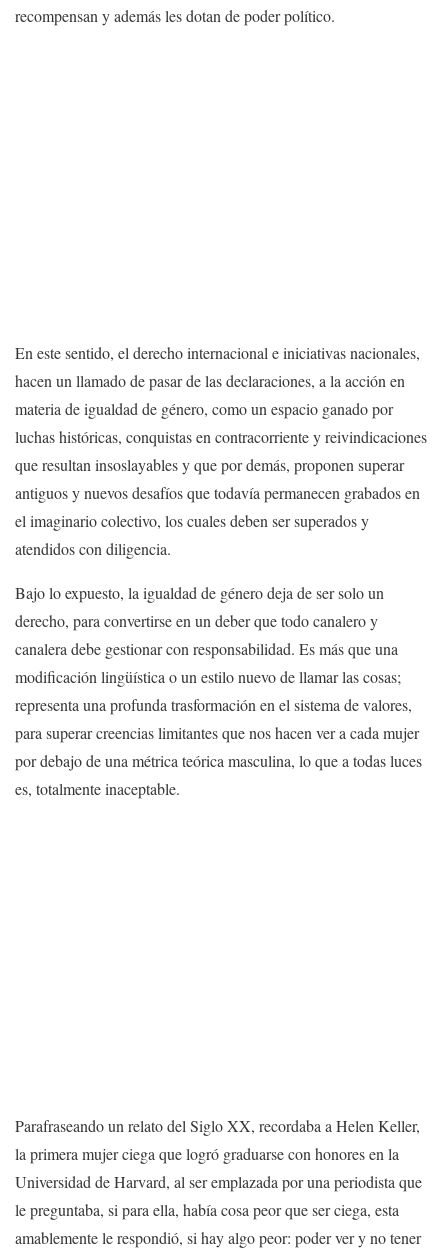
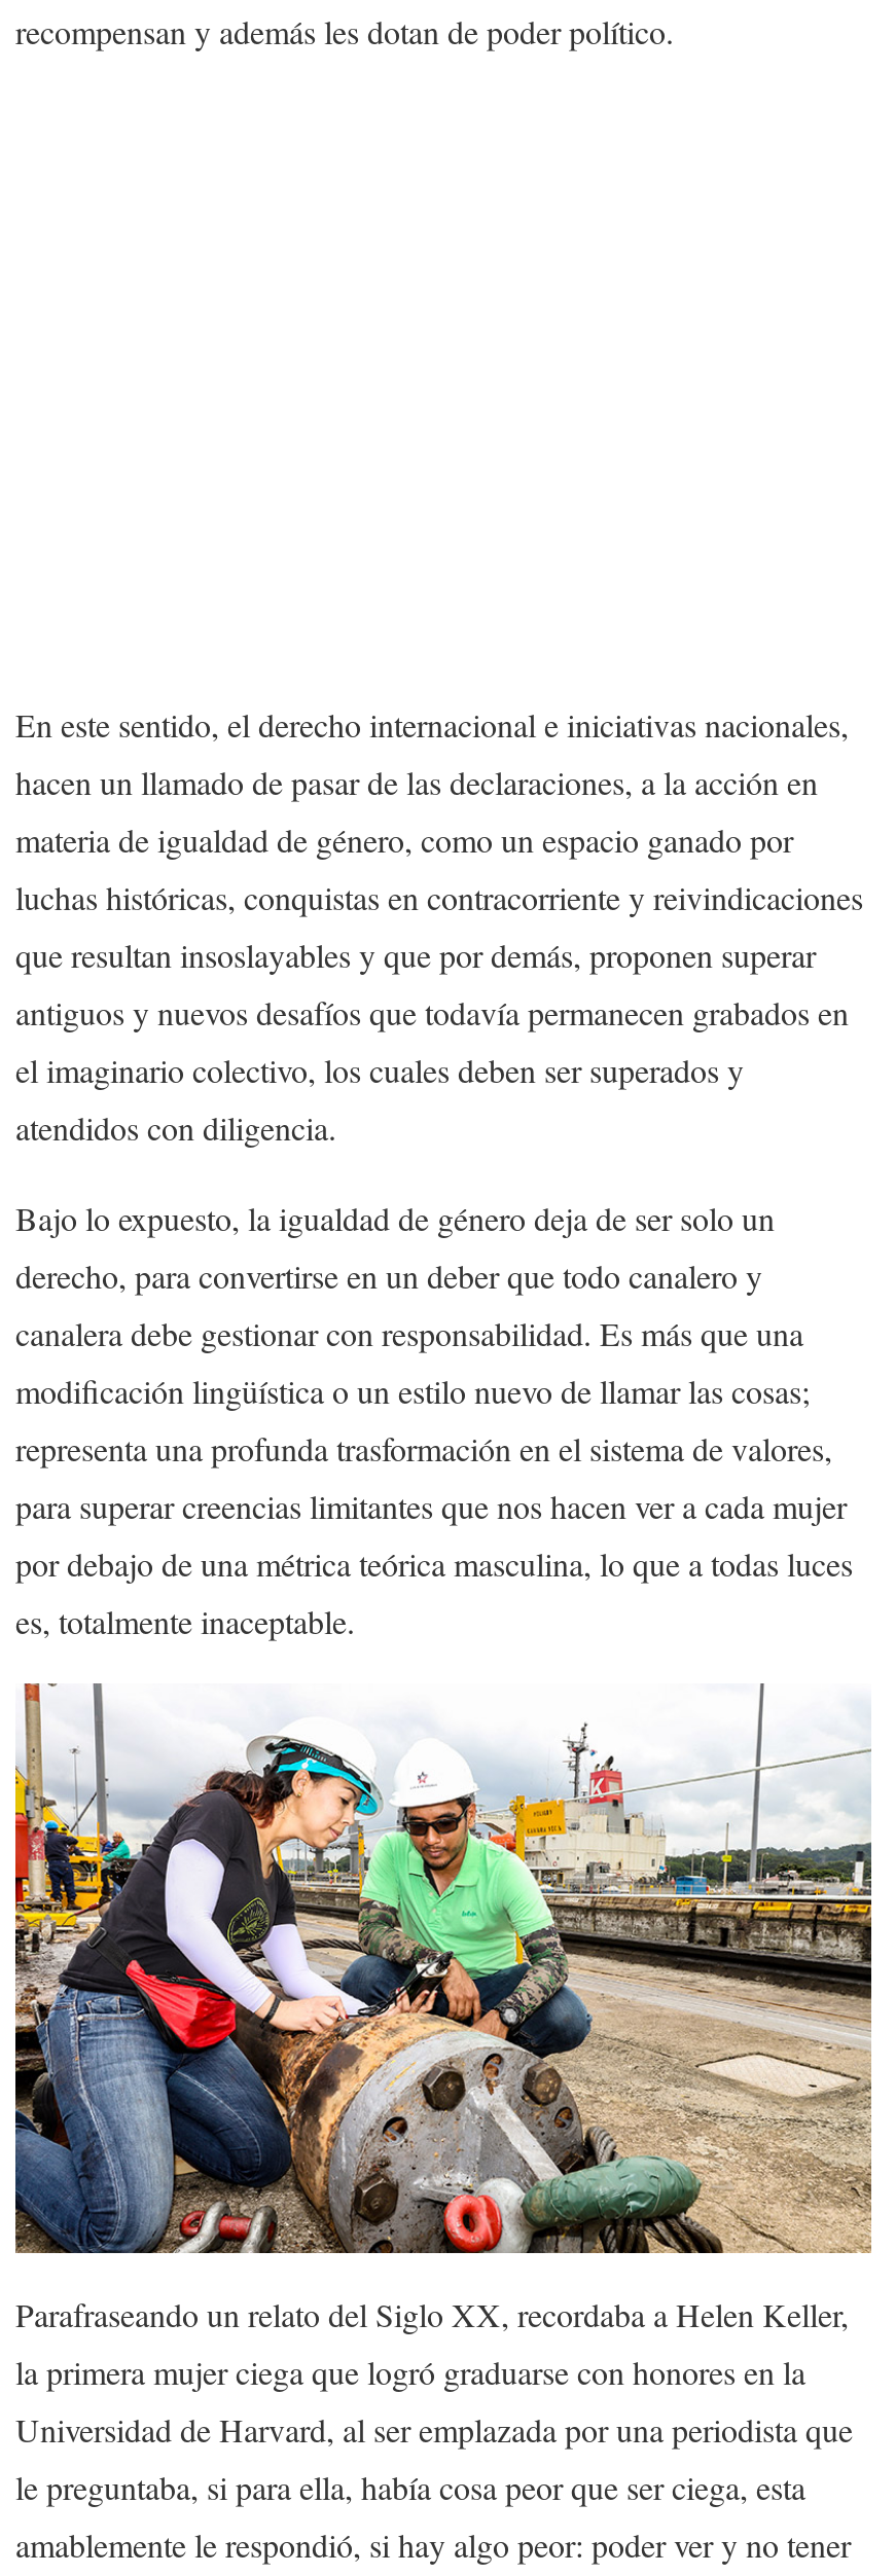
+ [image]
